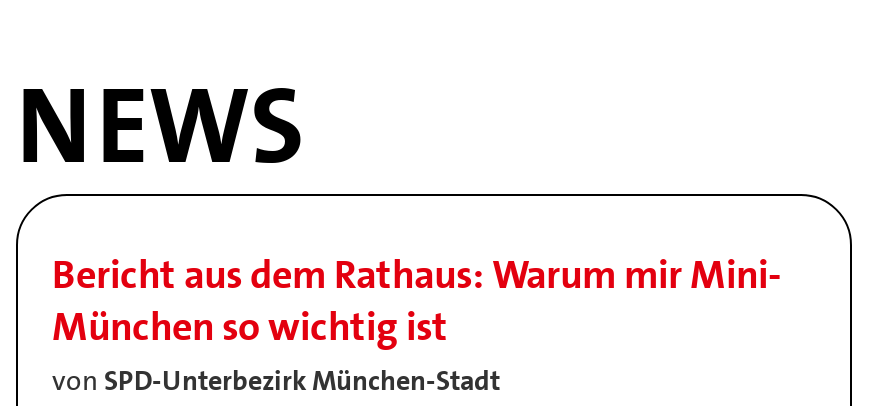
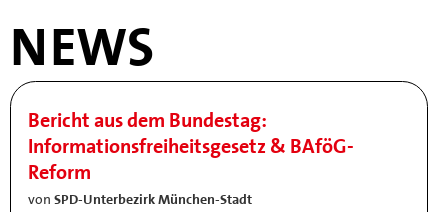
- Bericht aus dem Rathaus: Warum mir Mini-
- München so wichtig ist
+ Bericht aus dem Bundestag:
+ Informationsfreiheitsgesetz & BAföG-
+ Reform
